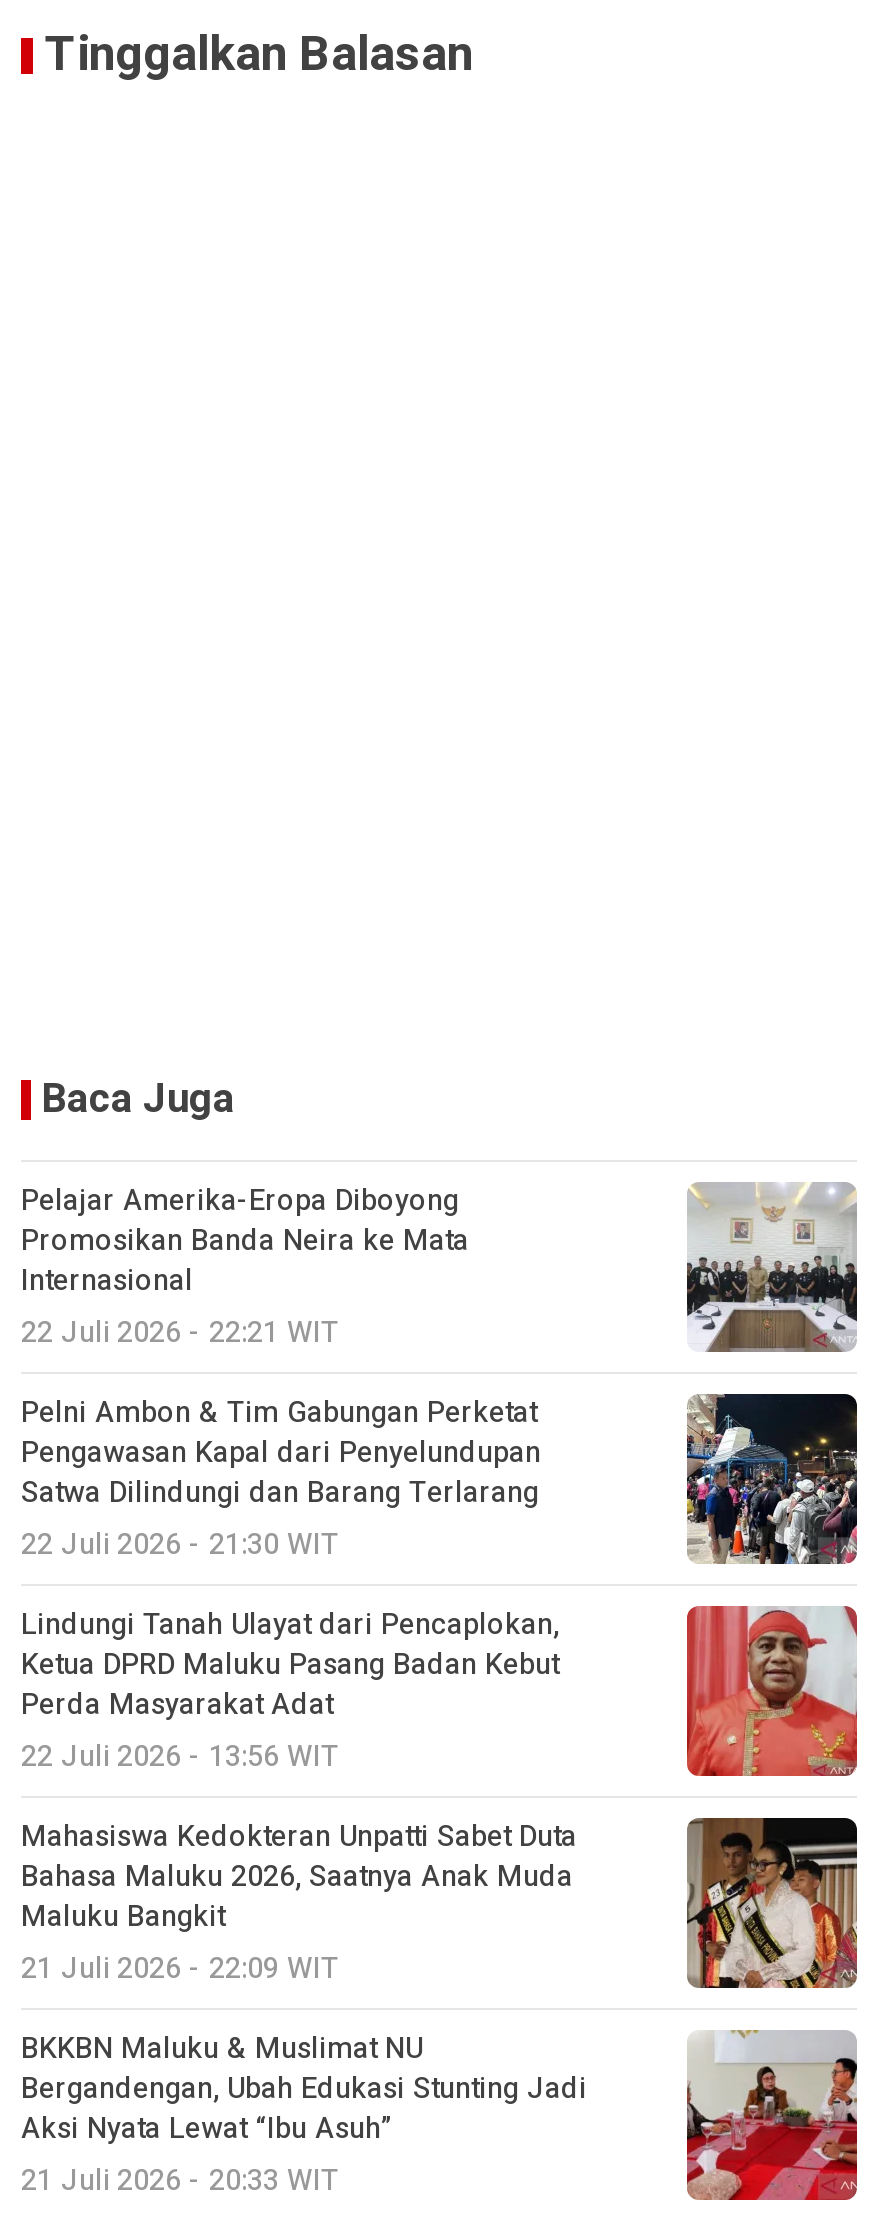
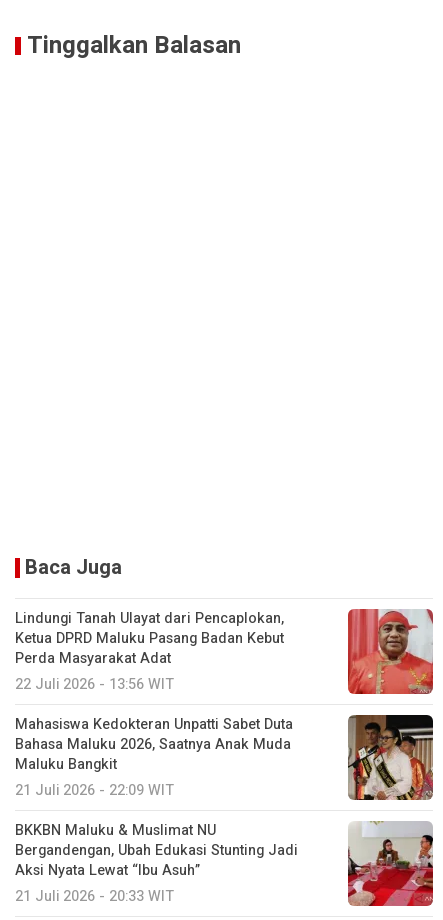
- Pelajar Amerika-Eropa Diboyong
- Promosikan Banda Neira ke Mata
- Internasional
- 22 Juli 2026 - 22:21 WIT
- Pelni Ambon & Tim Gabungan Perketat
- Pengawasan Kapal dari Penyelundupan
- Satwa Dilindungi dan Barang Terlarang
- 22 Juli 2026 - 21:30 WIT

- [image]

- [image]
